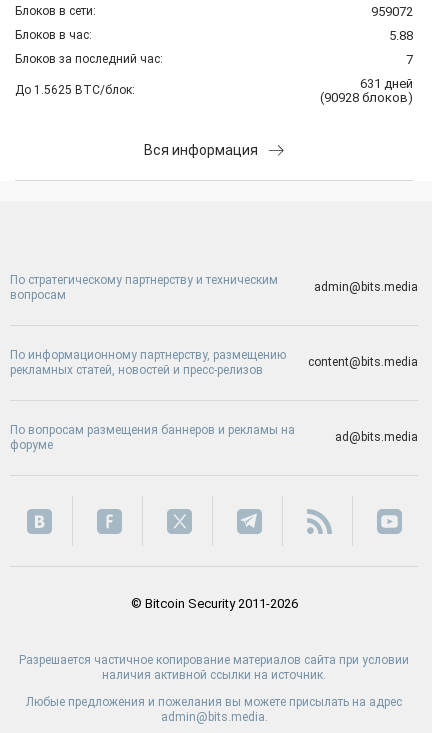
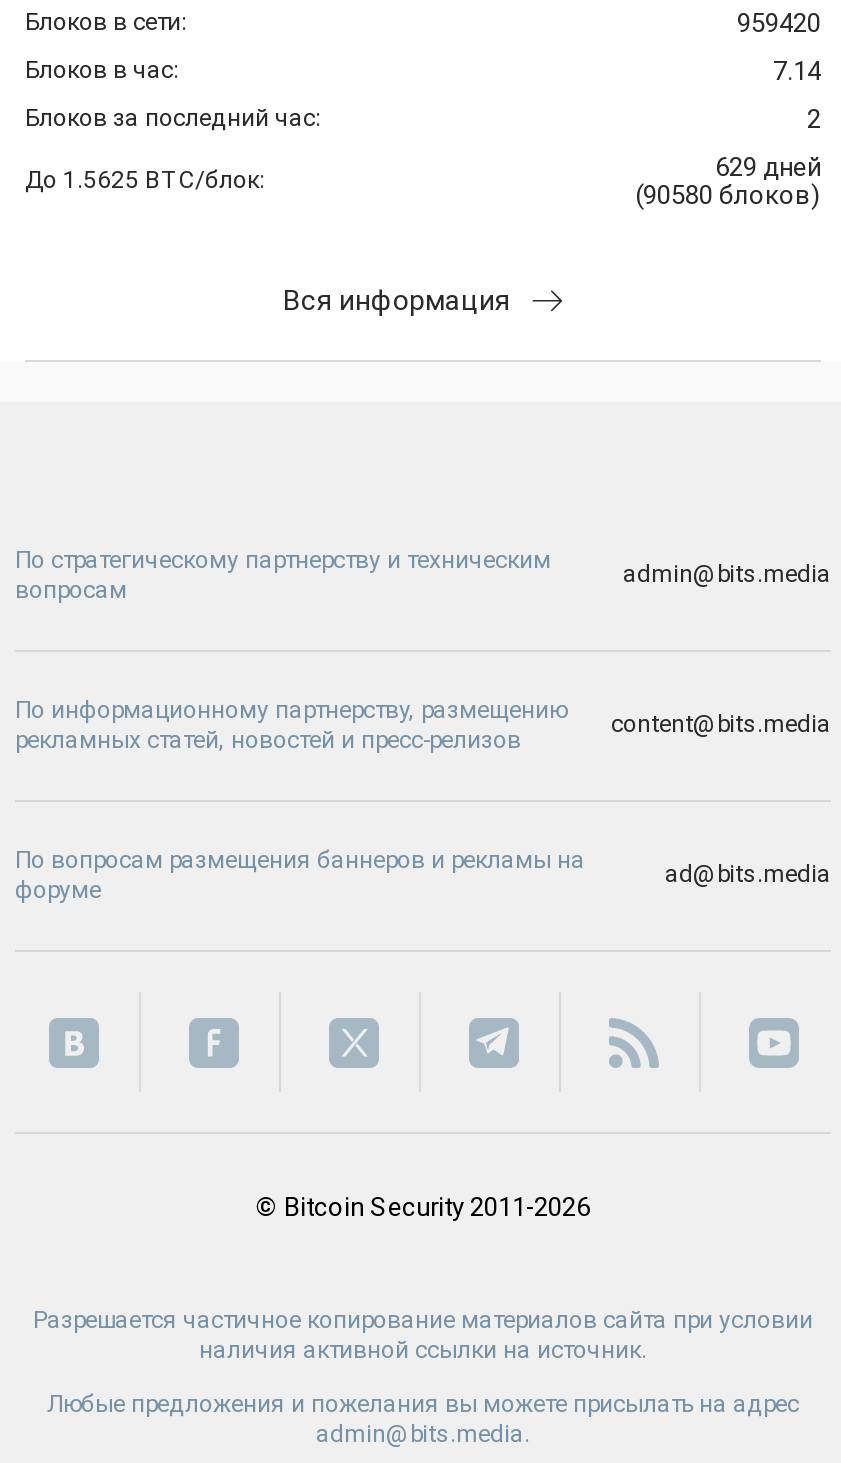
- 959072
+ 959420

- 5.88
+ 7.14

- 7
+ 2

- 631 дней
+ 629 дней

- (90928 блоков)
+ (90580 блоков)
